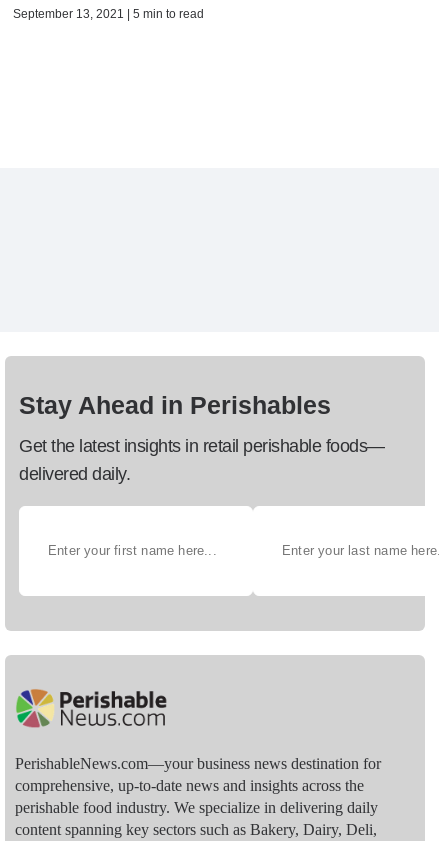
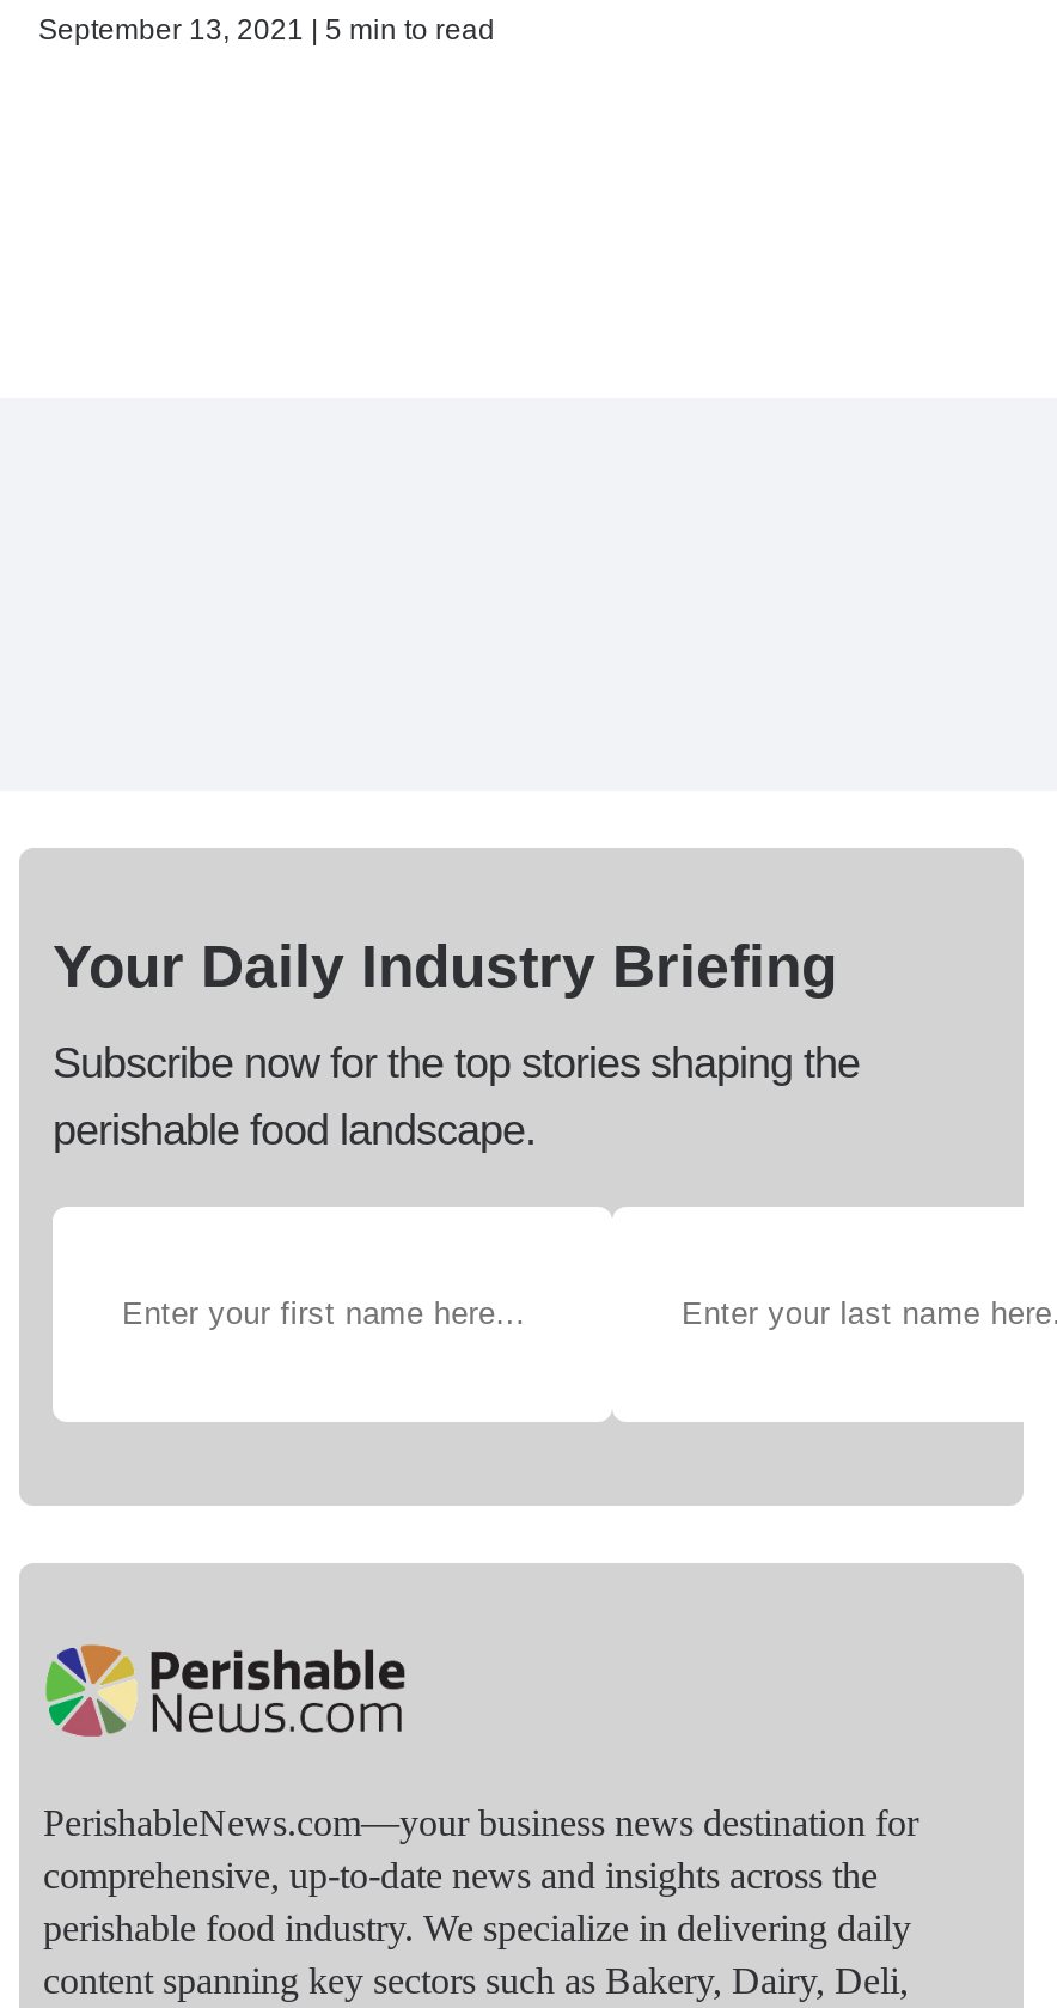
- Stay Ahead in Perishables
+ Your Daily Industry Briefing

- Get the latest insights in retail perishable foods—
- delivered daily.
+ Subscribe now for the top stories shaping the
+ perishable food landscape.
